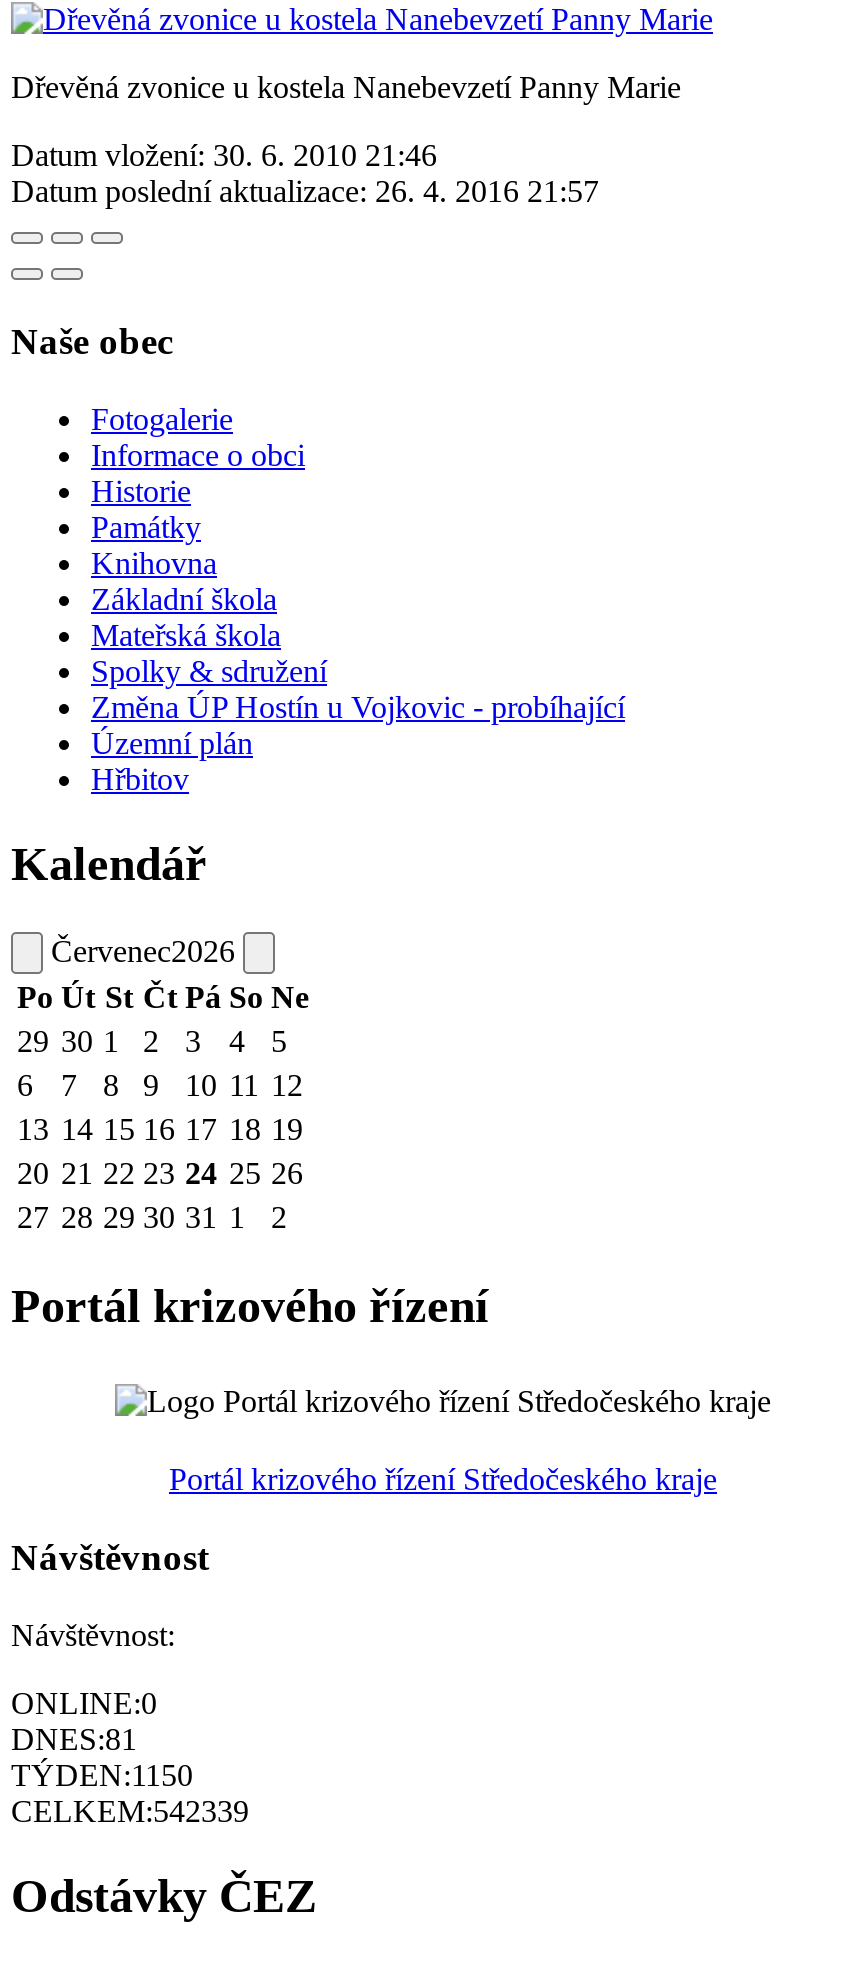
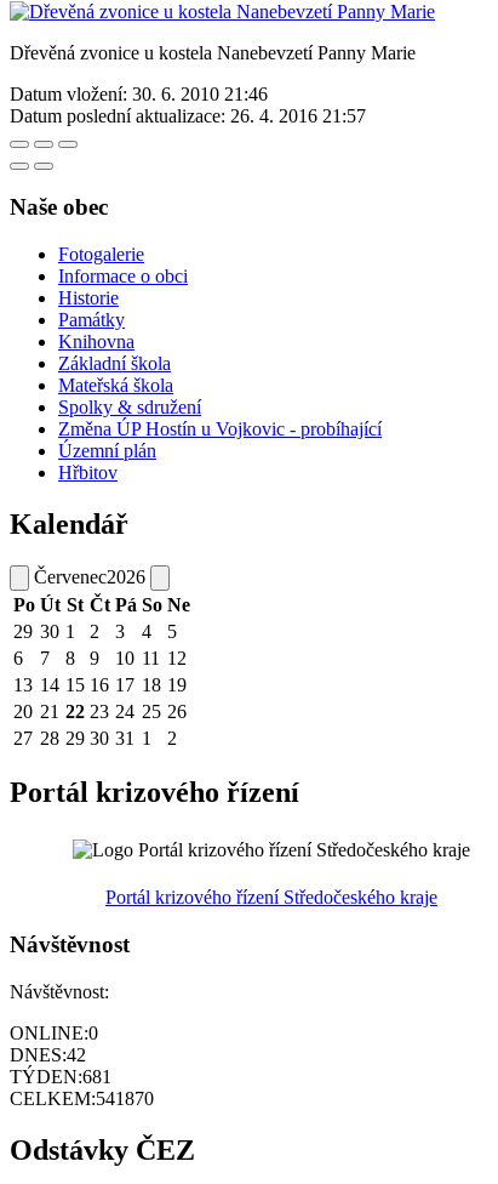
- DNES:81
+ DNES:42

- TÝDEN:1150
+ TÝDEN:681

- CELKEM:542339
+ CELKEM:541870
